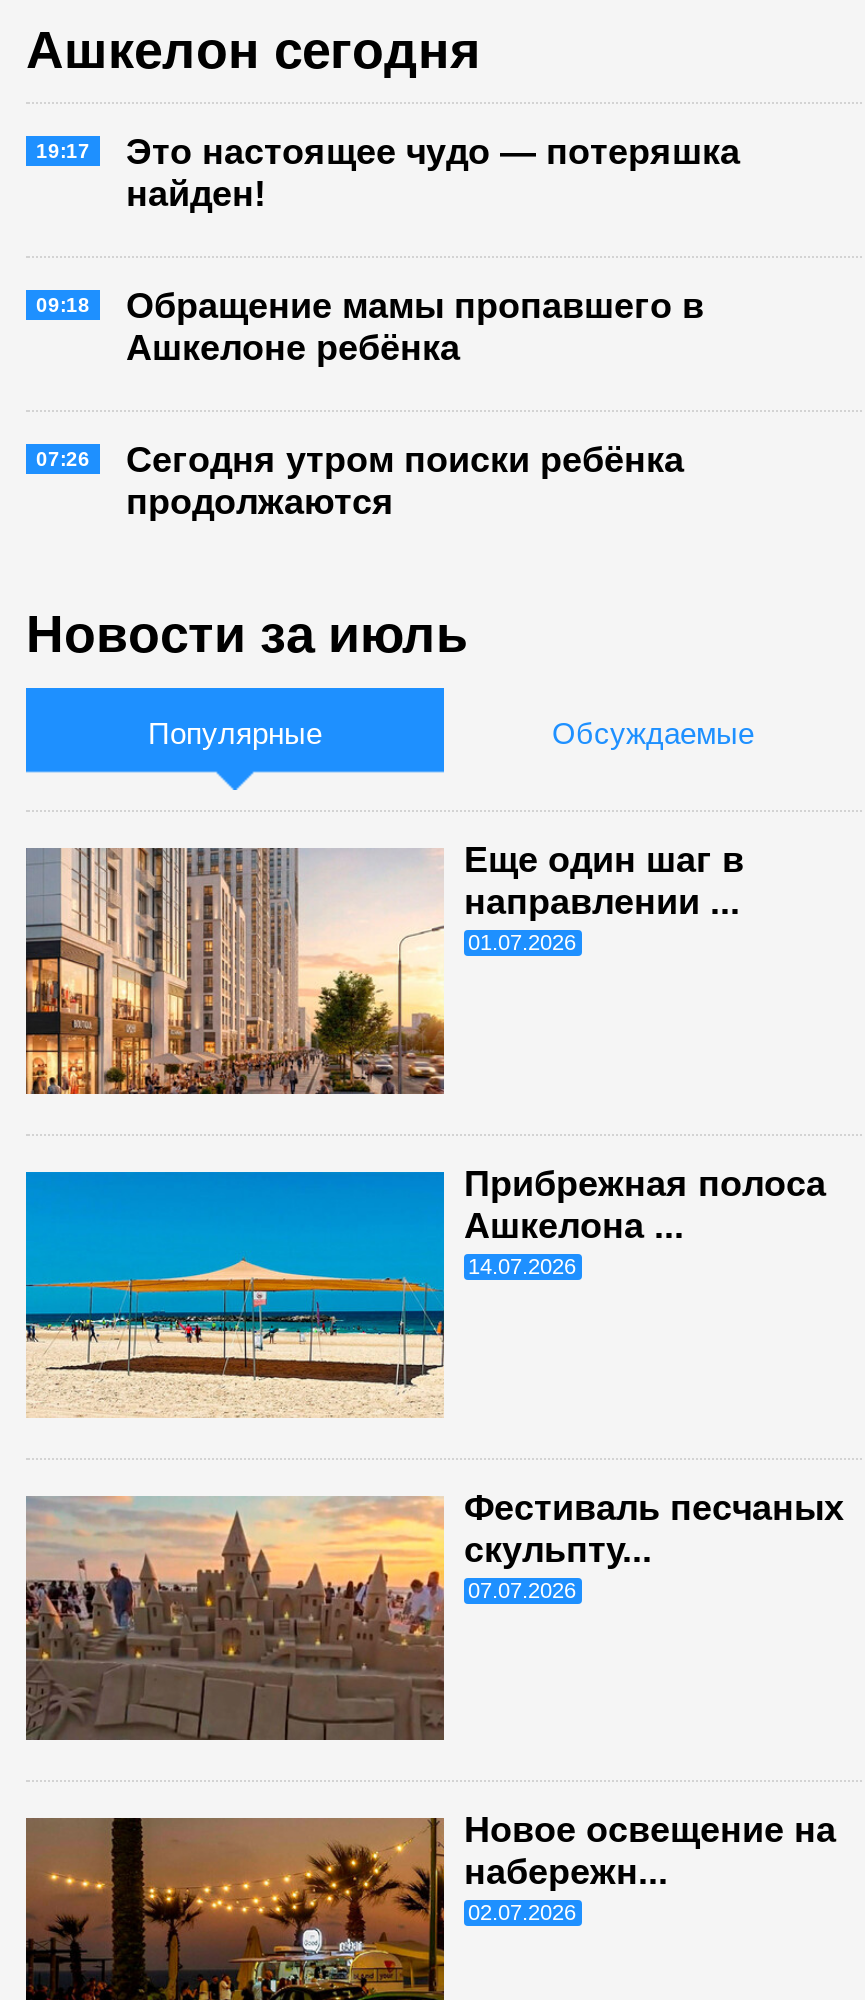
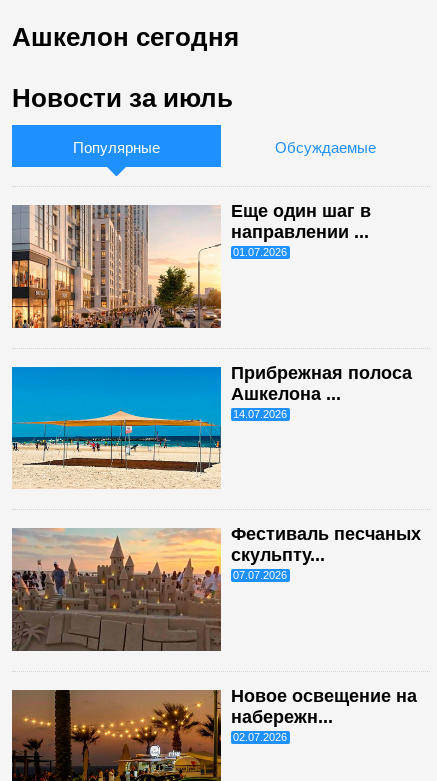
- 19:17
- Это настоящее чудо — потеряшка
- найден!
- 09:18
- Обращение мамы пропавшего в
- Ашкелоне ребёнка
- 07:26
- Сегодня утром поиски ребёнка
- продолжаются
